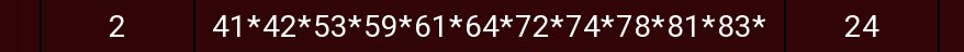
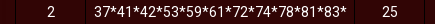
- 41*42*53*59*61*64*72*74*78*81*83*
+ 37*41*42*53*59*61*72*74*78*81*83*

- 24
+ 25
